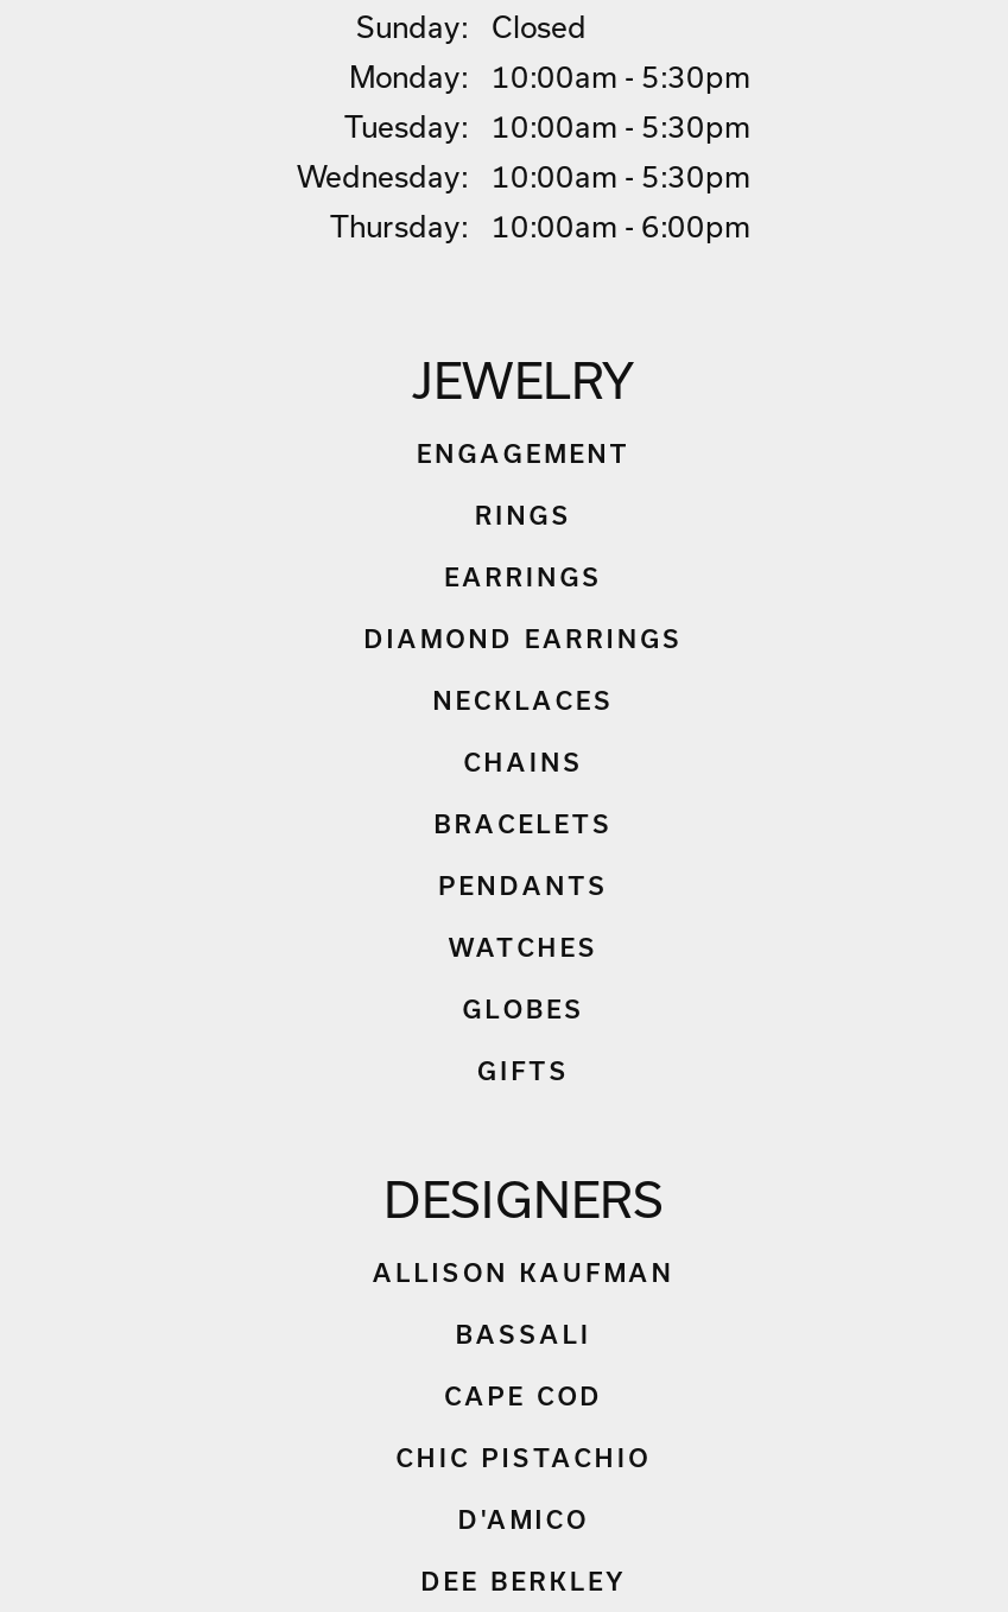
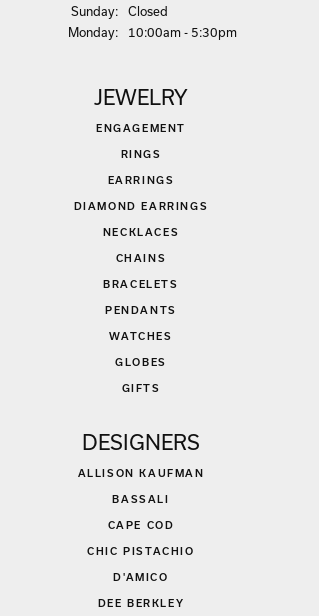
- Tuesday:
- 10:00am - 5:30pm
- Wednesday:
- 10:00am - 5:30pm
- Thursday:
- 10:00am - 6:00pm
